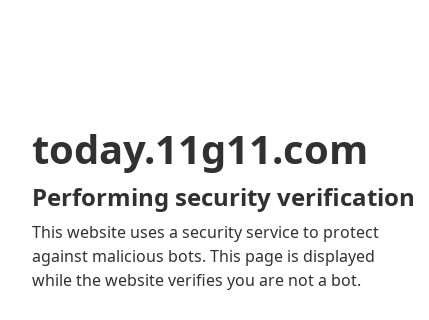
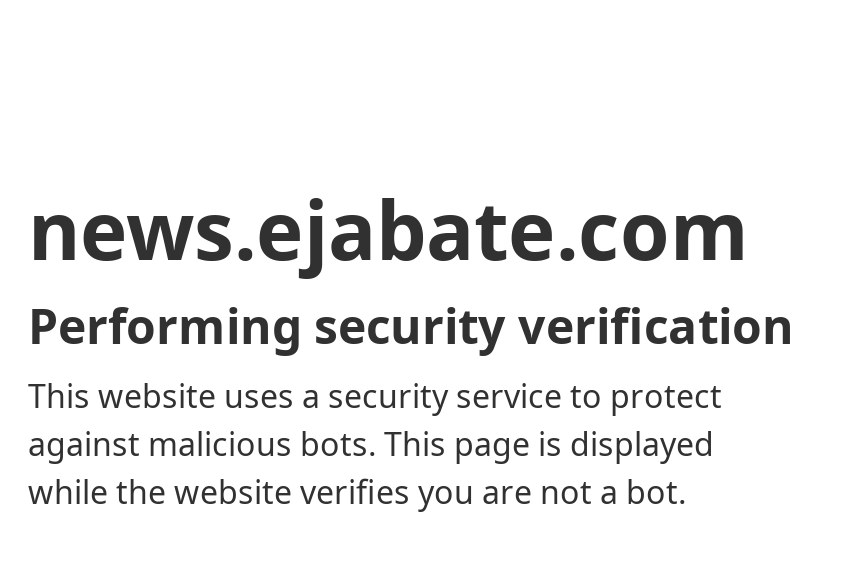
- today.11g11.com
+ news.ejabate.com
